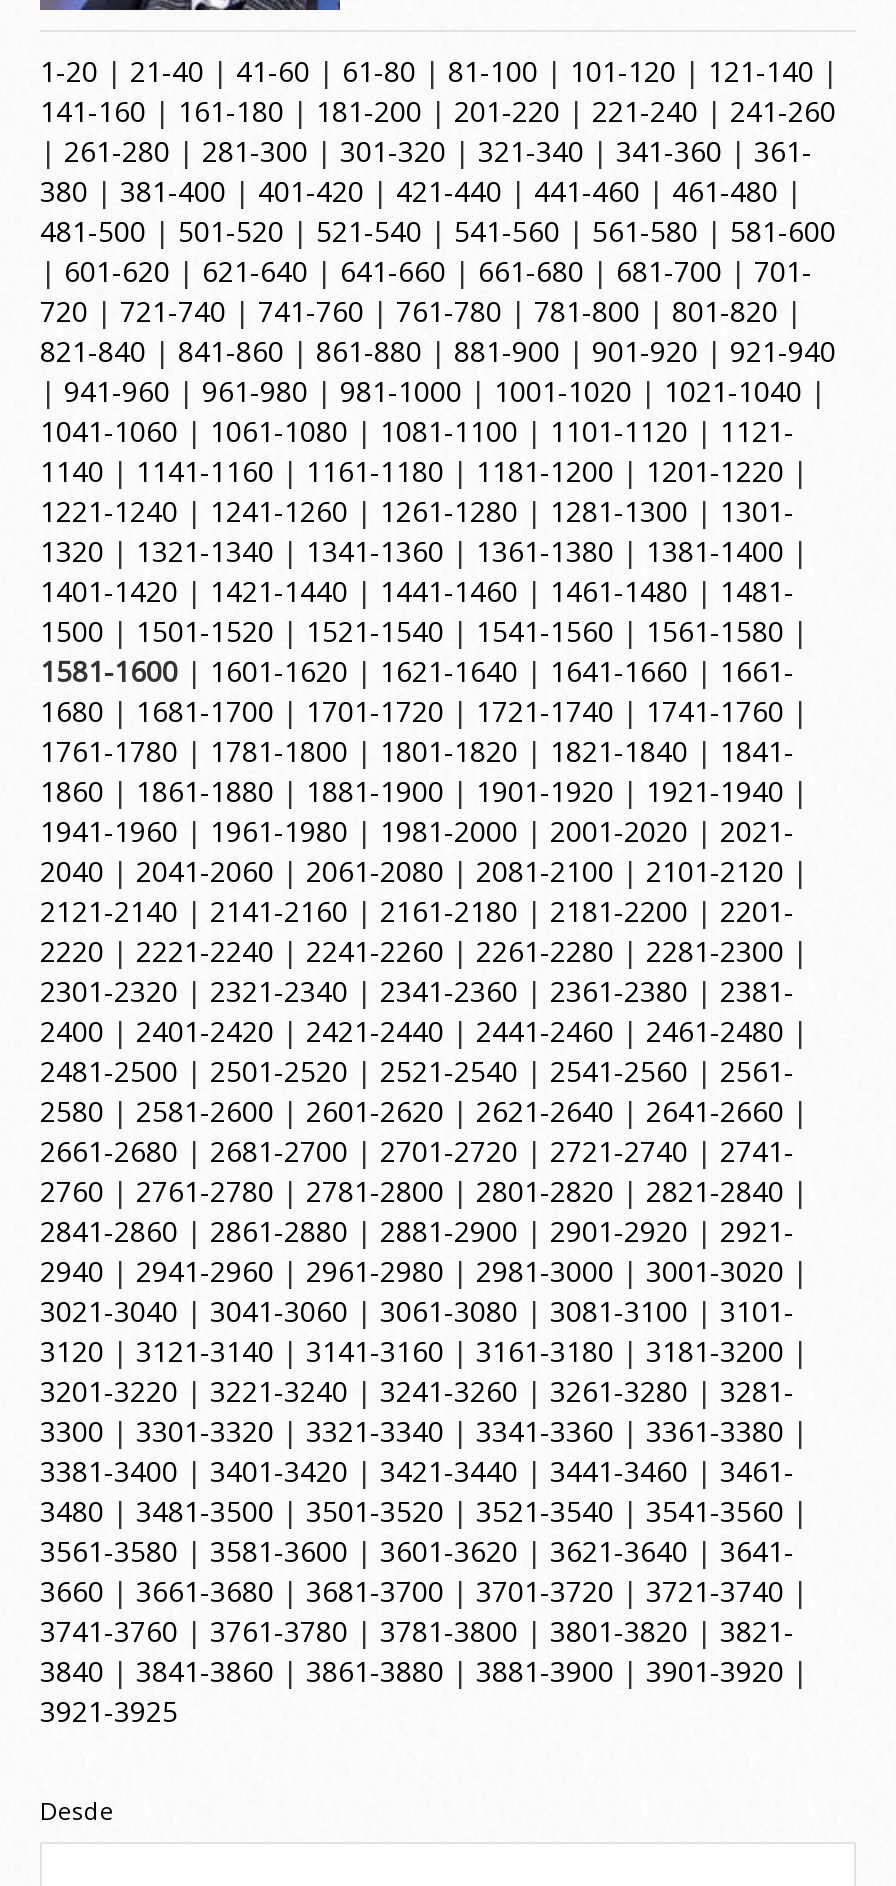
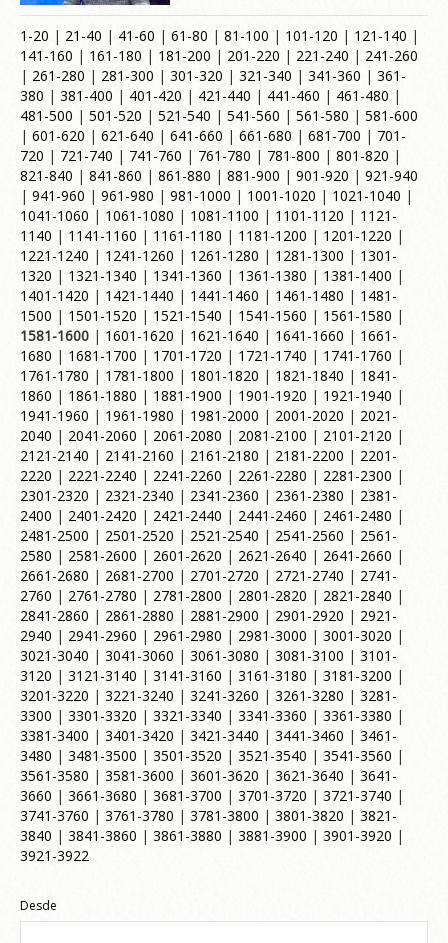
- 3921-3925
+ 3921-3922
